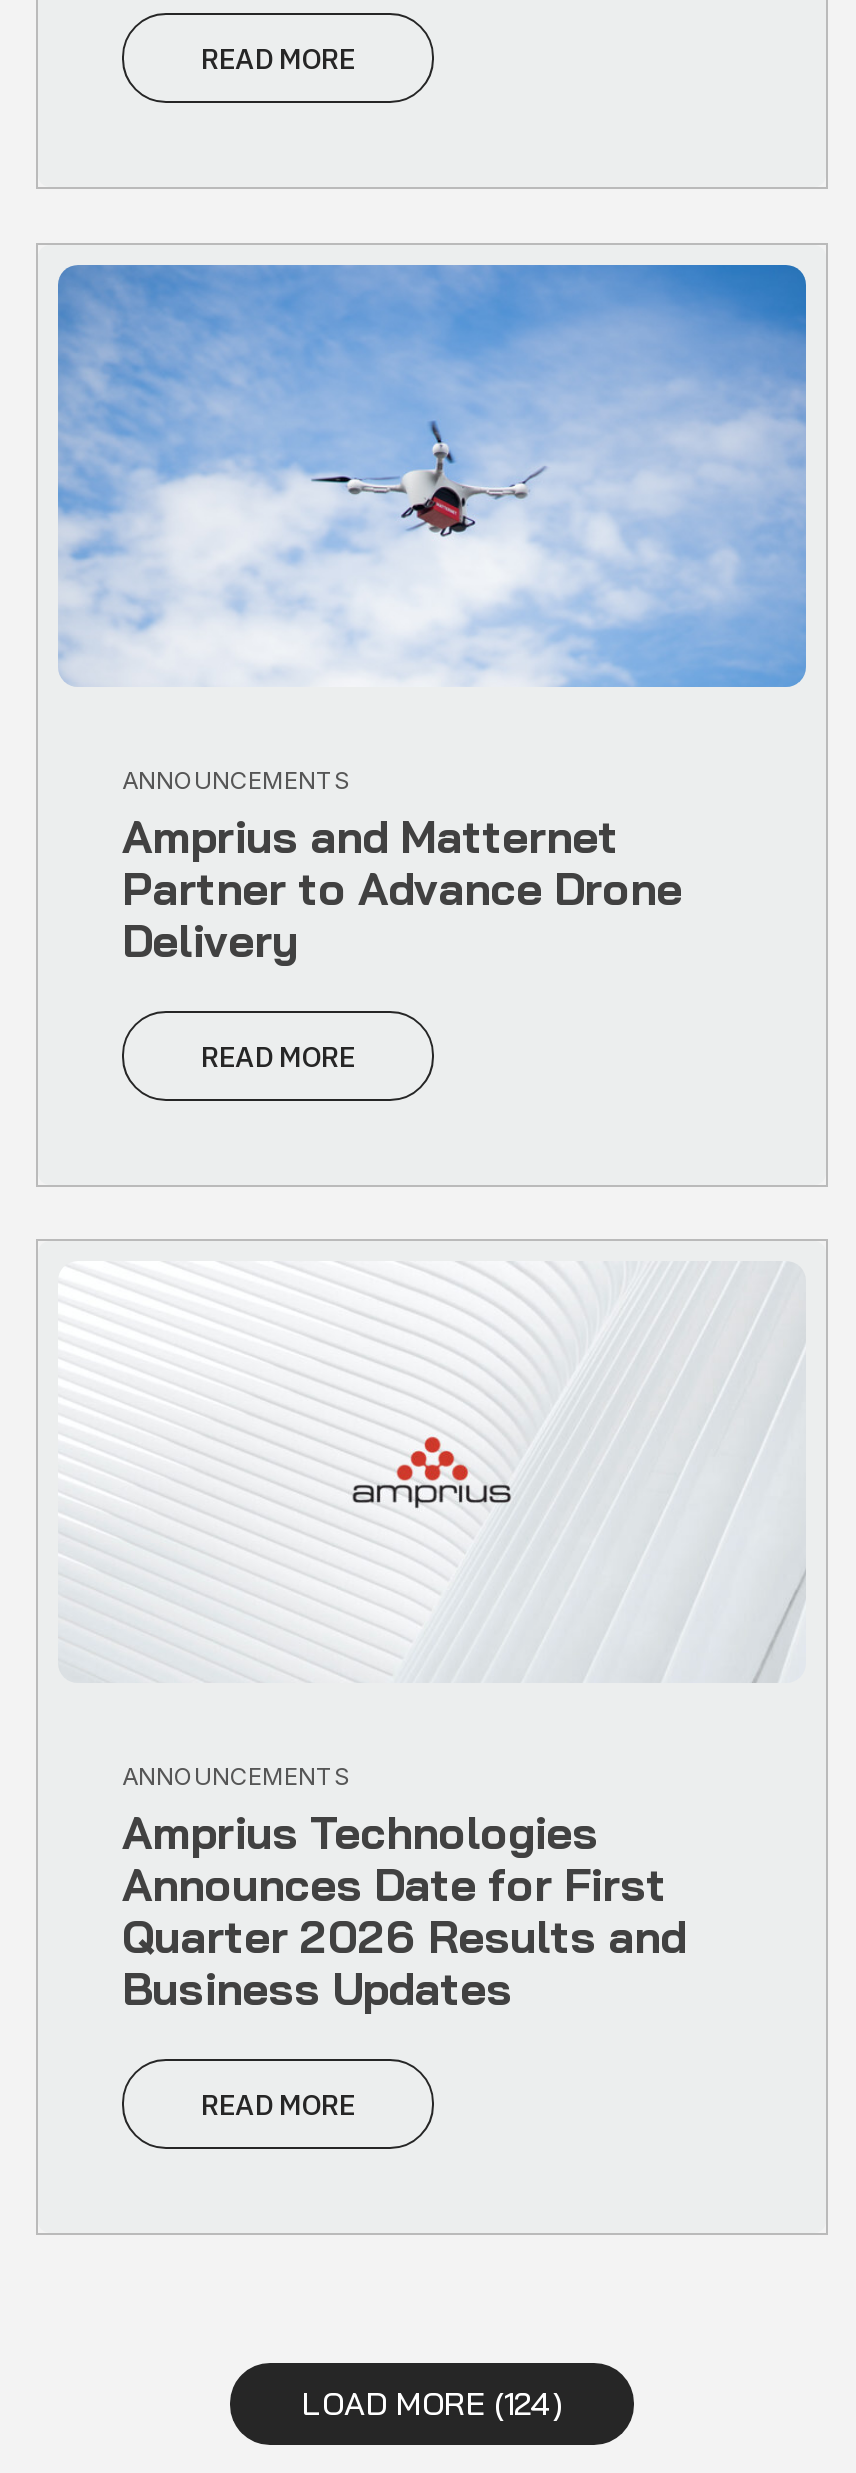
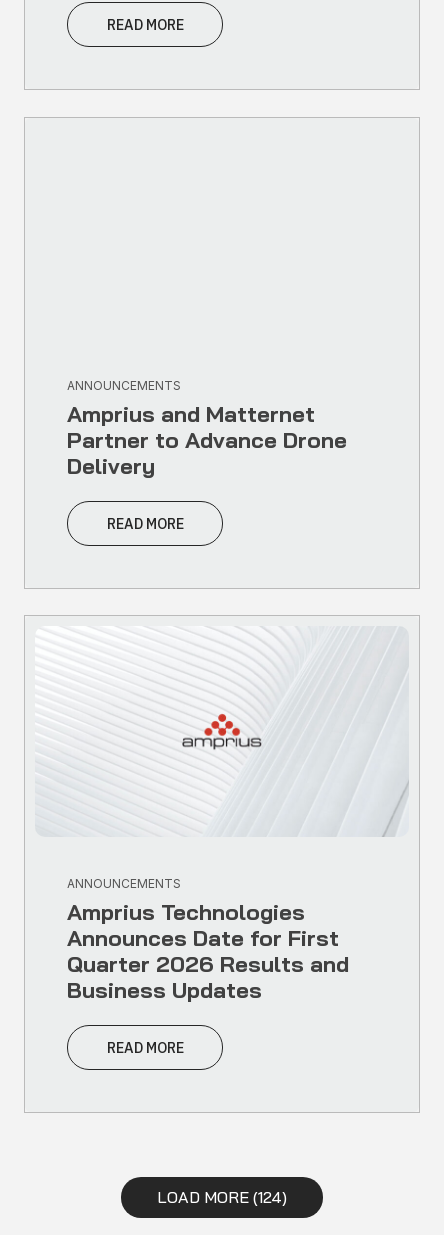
- [image]
